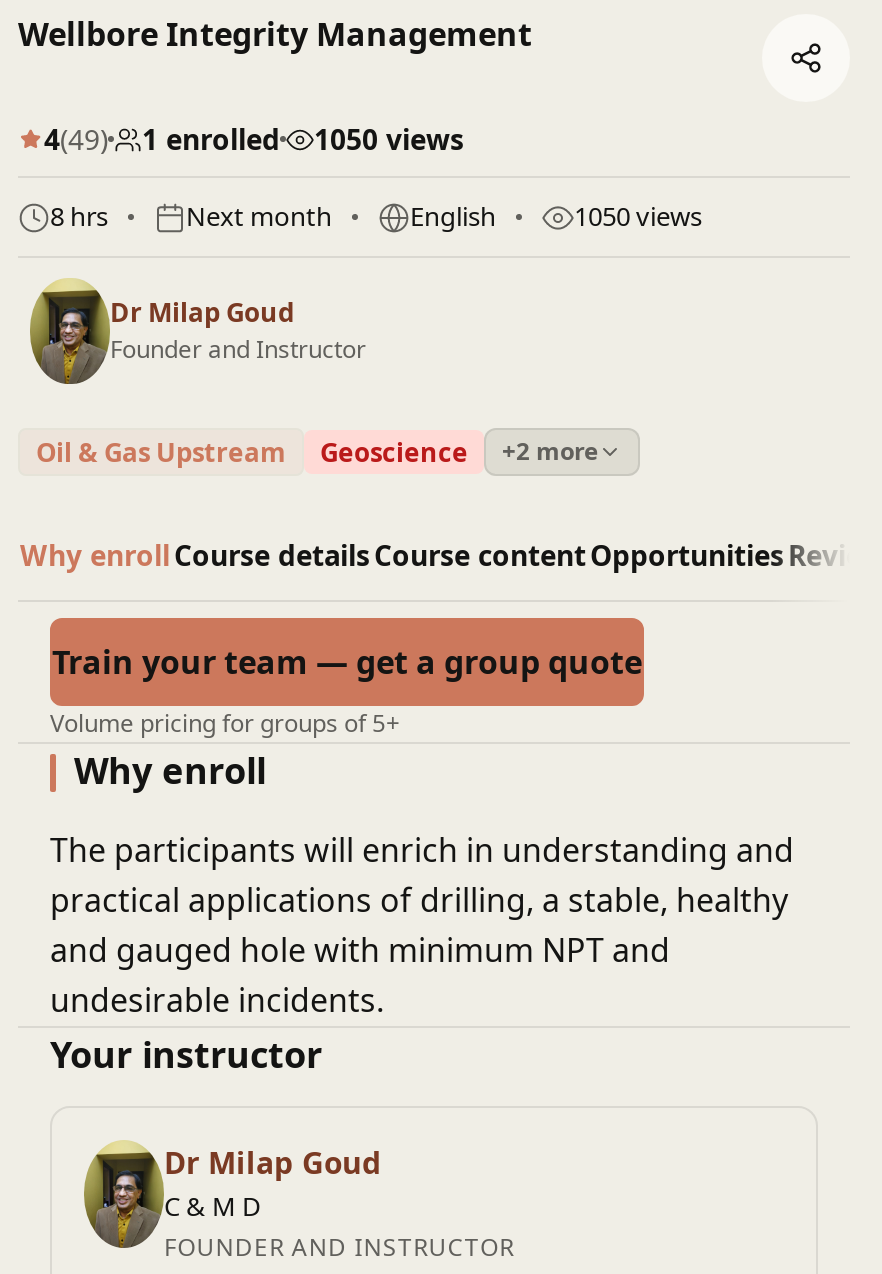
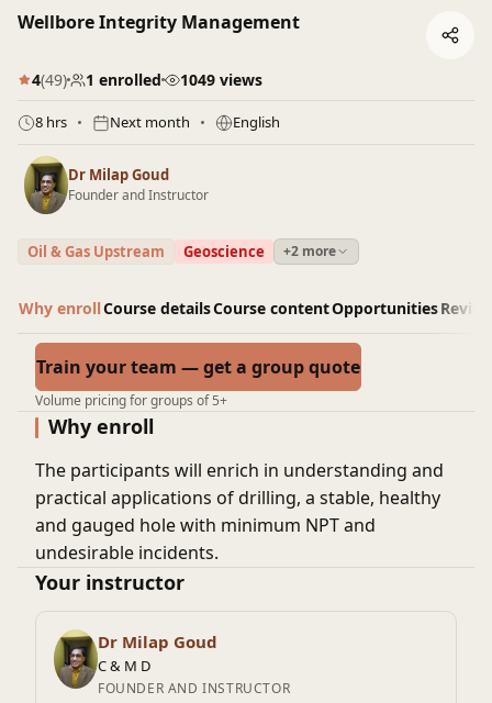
- 4(49) 1 enrolled 1050 views
+ 4(49) 1 enrolled 1049 views

- 1050 views
